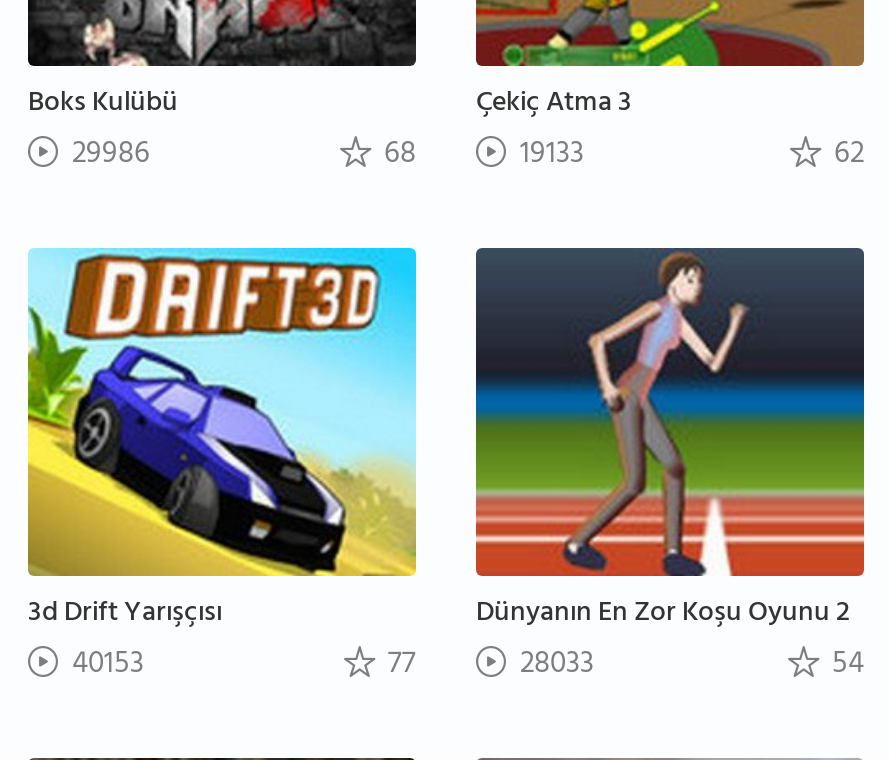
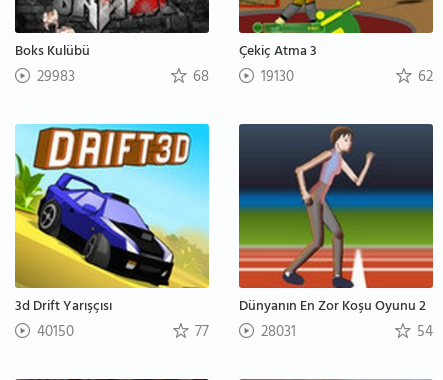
- 29986
+ 29983

- 68 19133
+ 68 19130

- 40153
+ 40150

- 77 28033
+ 77 28031
